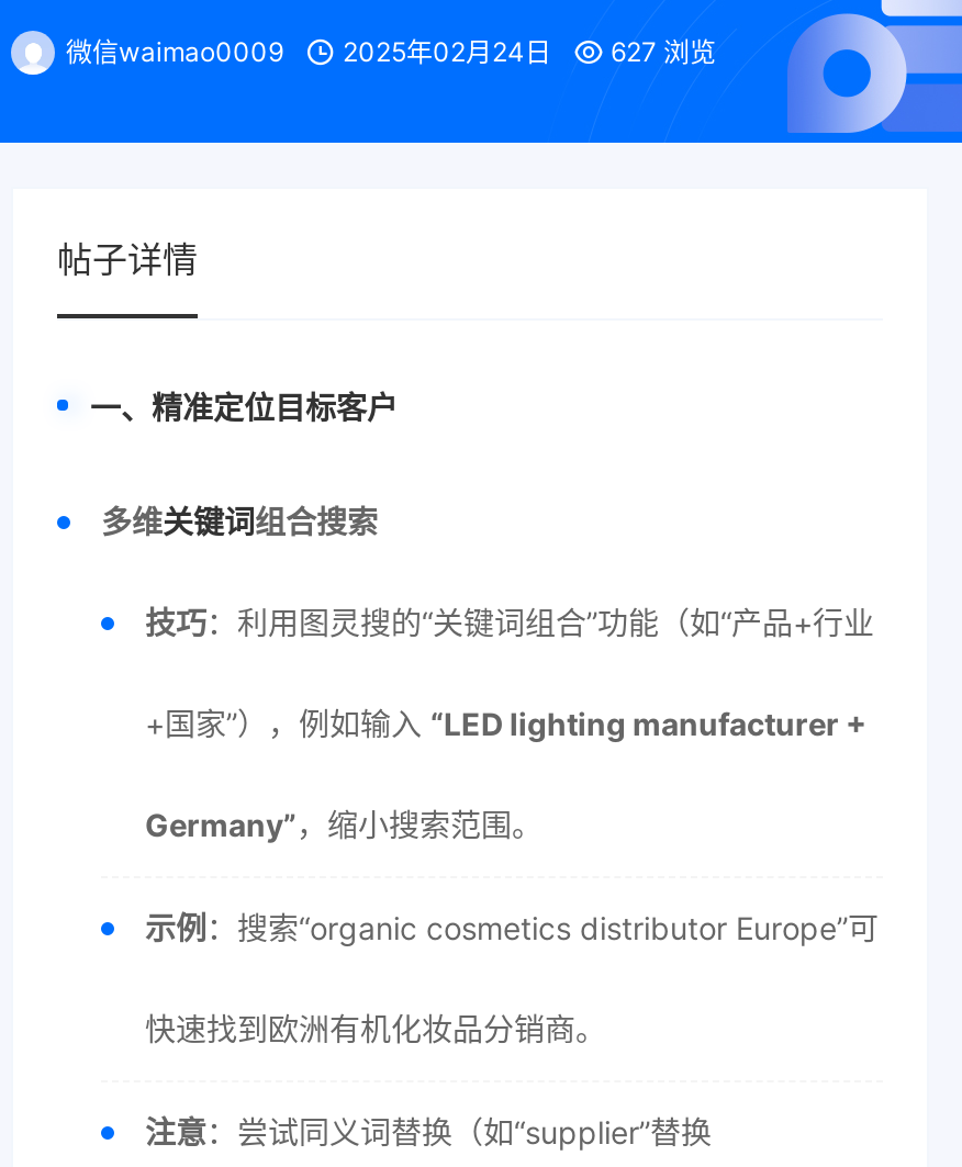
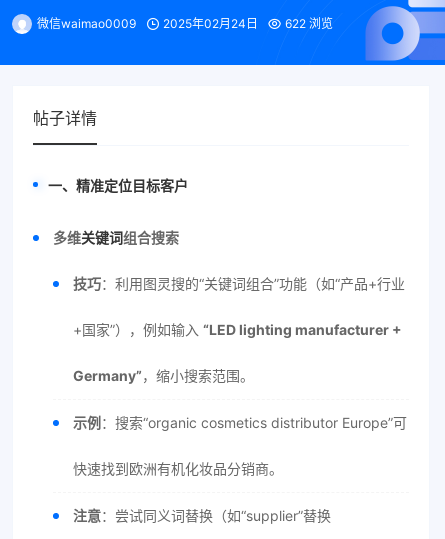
- 微信waimao0009 2025年02月24日 627 浏览
+ 微信waimao0009 2025年02月24日 622 浏览
